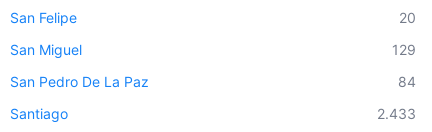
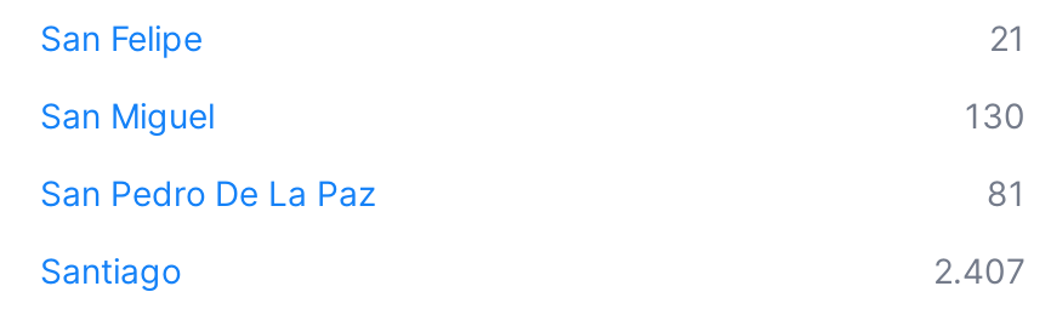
- 20
+ 21

- 129
+ 130

- 84
+ 81

- 2.433
+ 2.407
